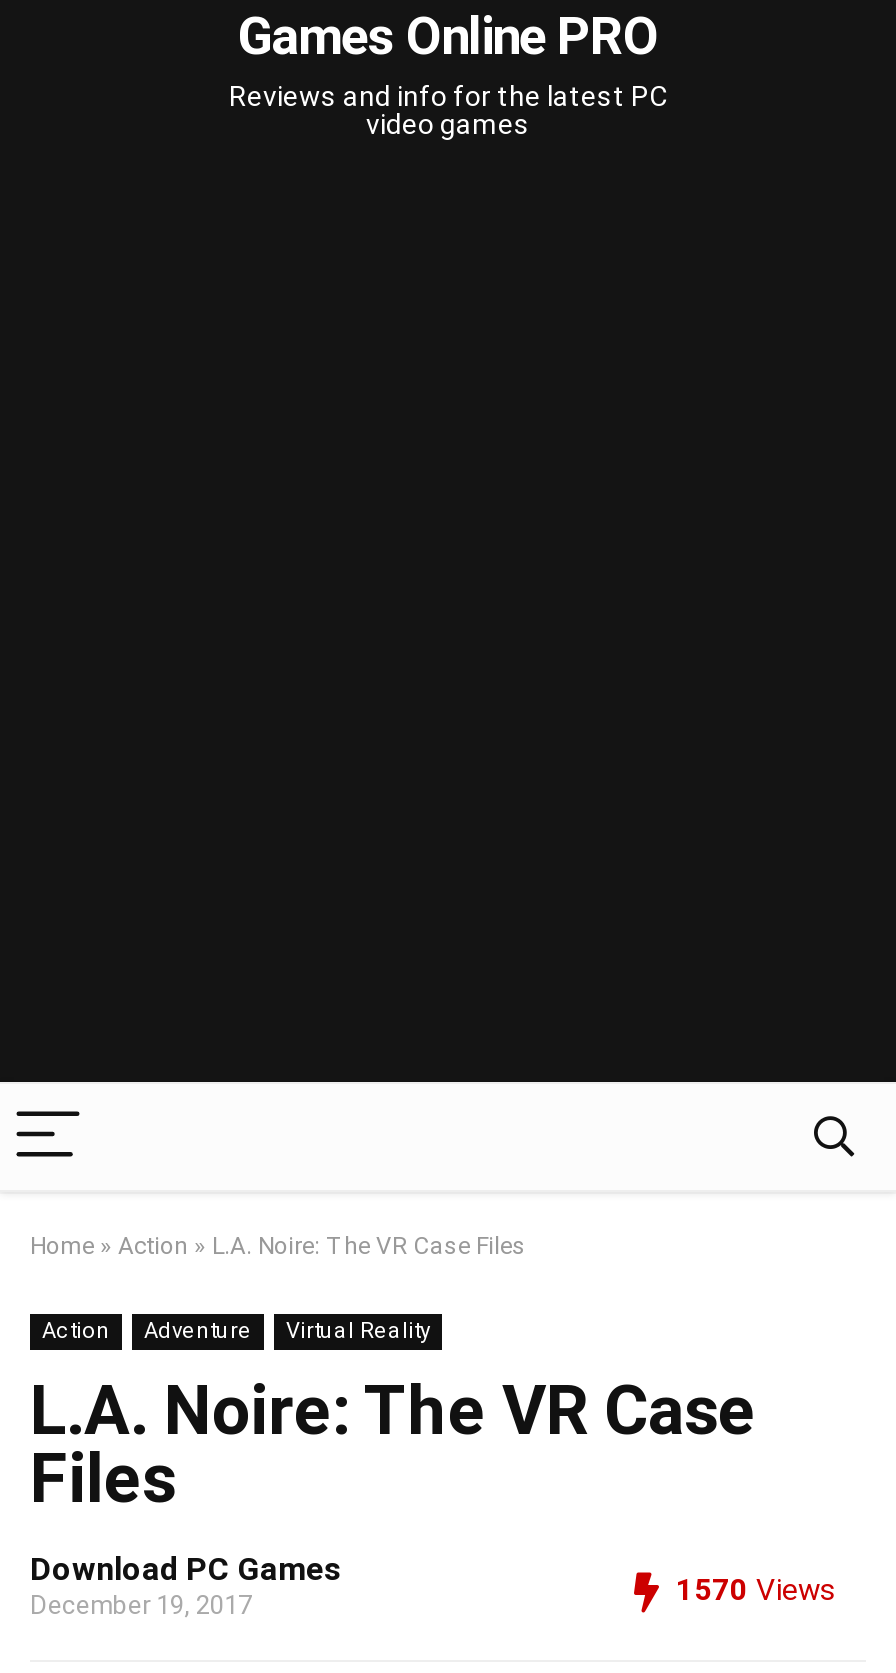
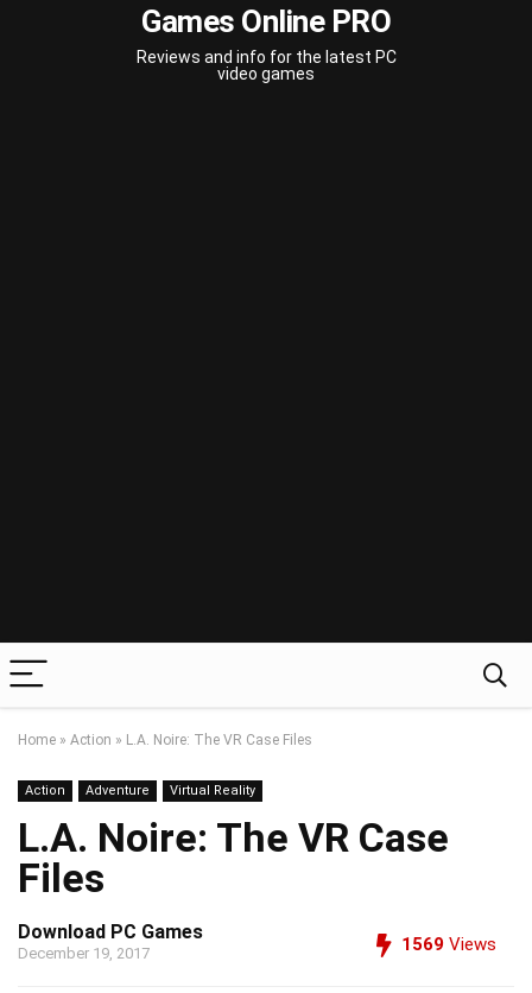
- 1570 Views
+ 1569 Views
